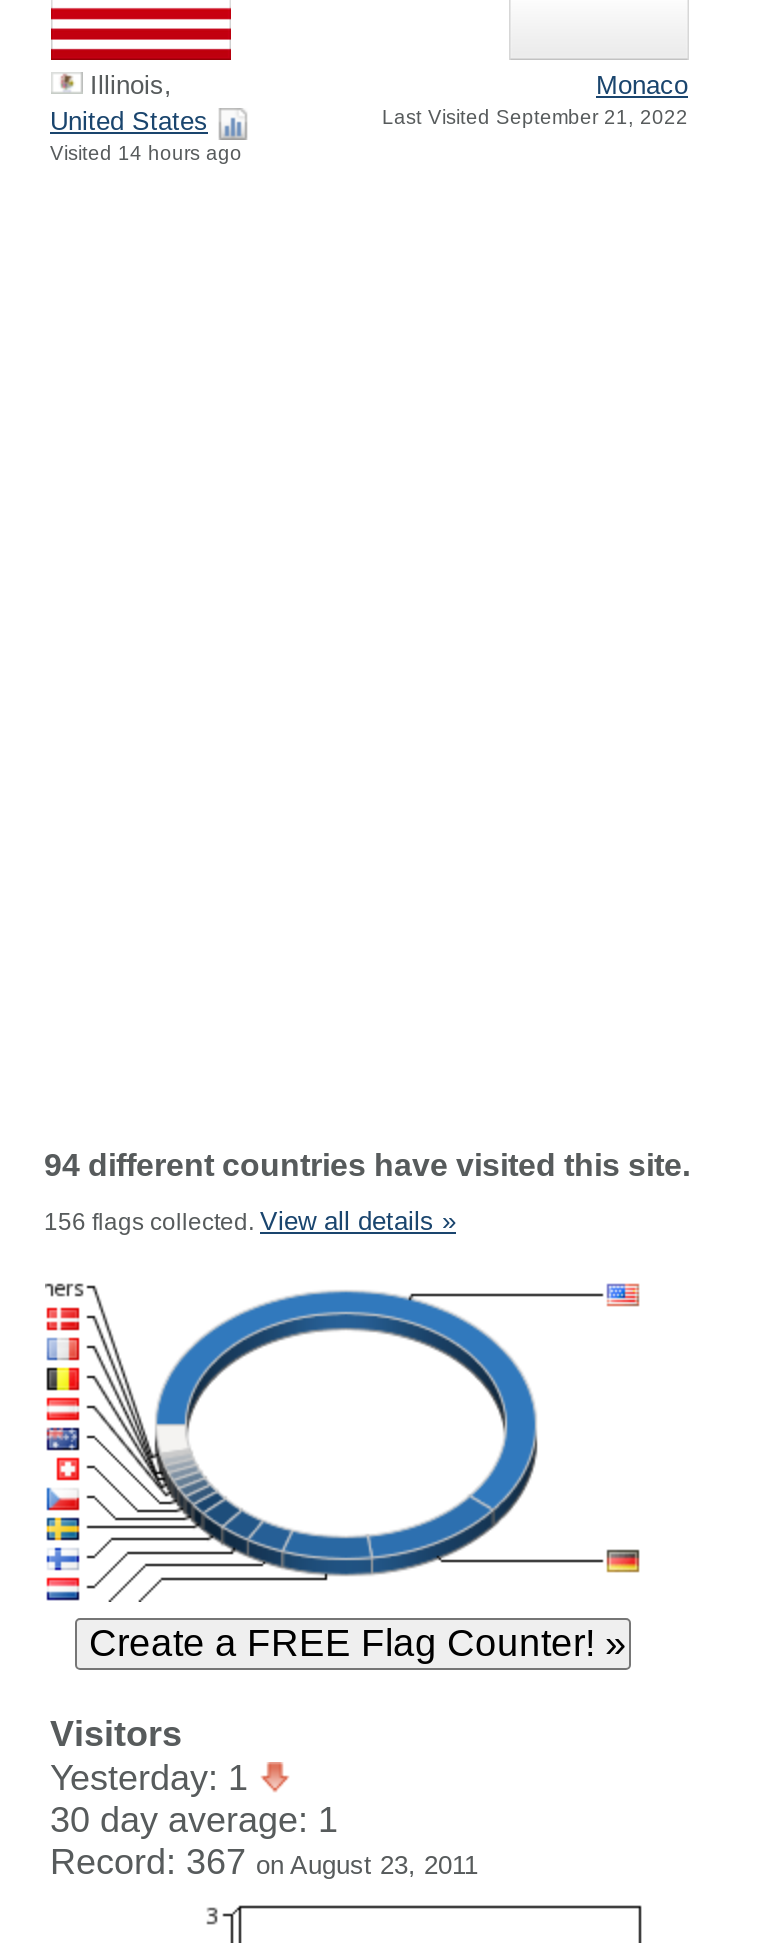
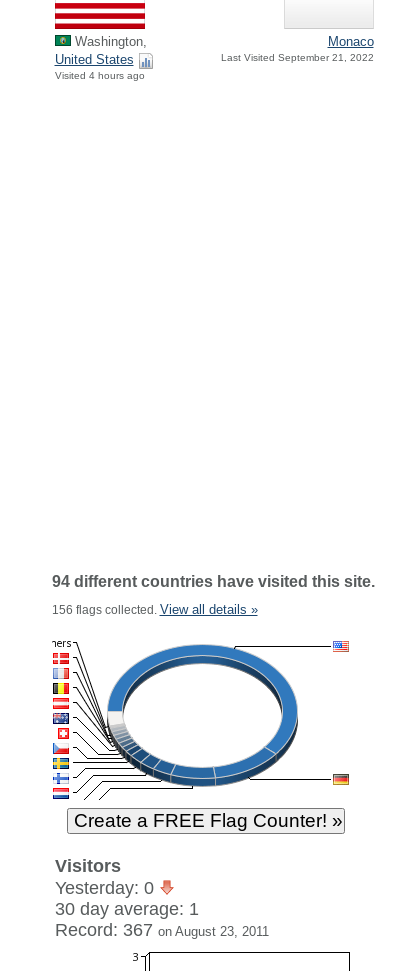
- Illinois,
+ Washington,

- Visited 14 hours ago
+ Visited 4 hours ago

- Yesterday: 1
+ Yesterday: 0
